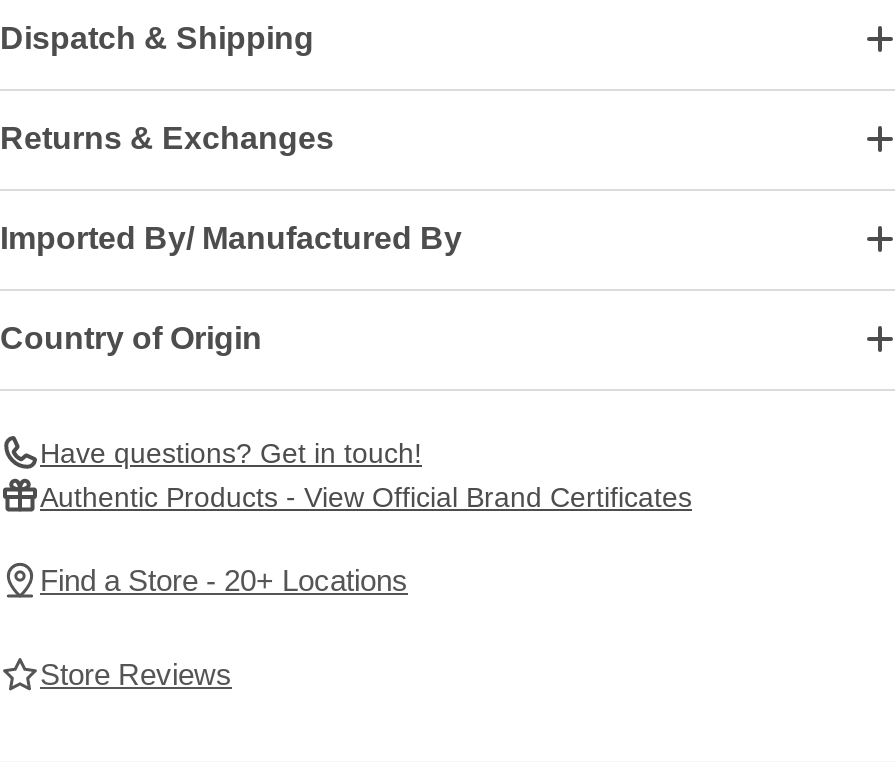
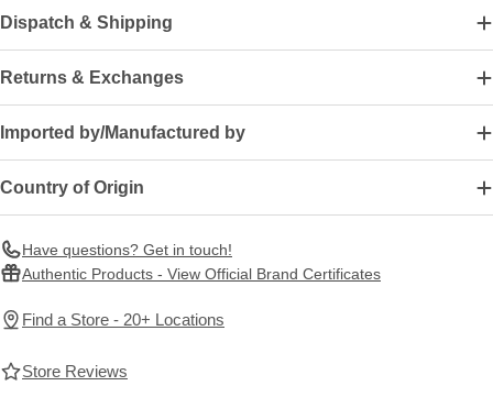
- Imported By/ Manufactured By
+ Imported by/Manufactured by
